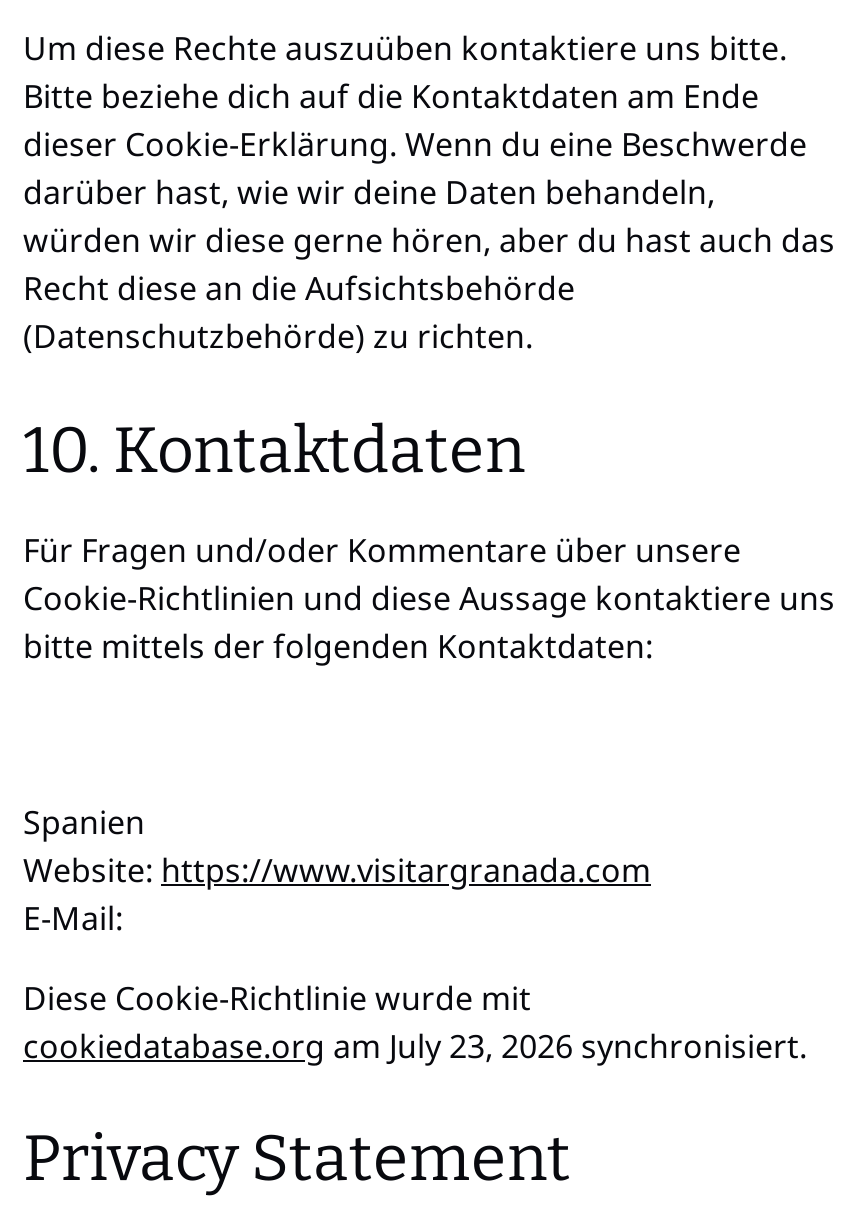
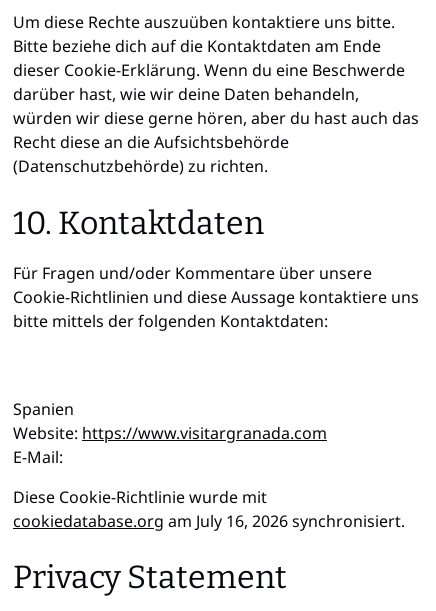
- cookiedatabase.org am July 23, 2026 synchronisiert.
+ cookiedatabase.org am July 16, 2026 synchronisiert.
